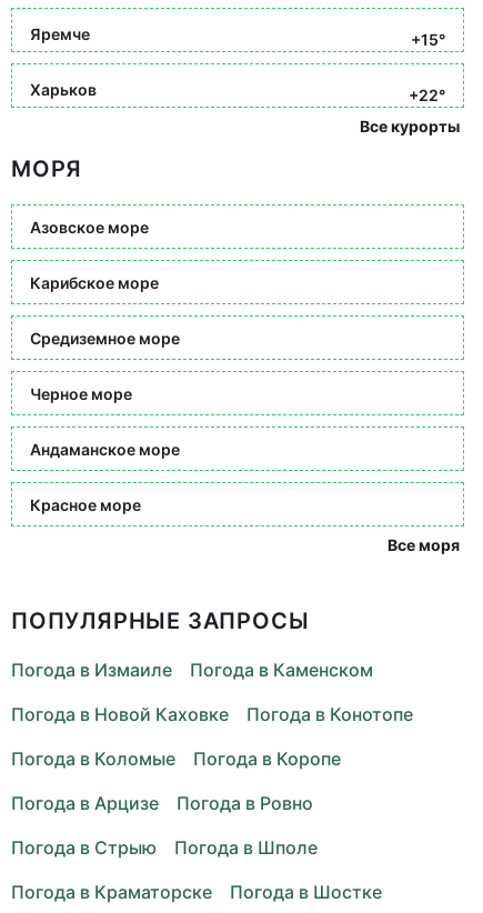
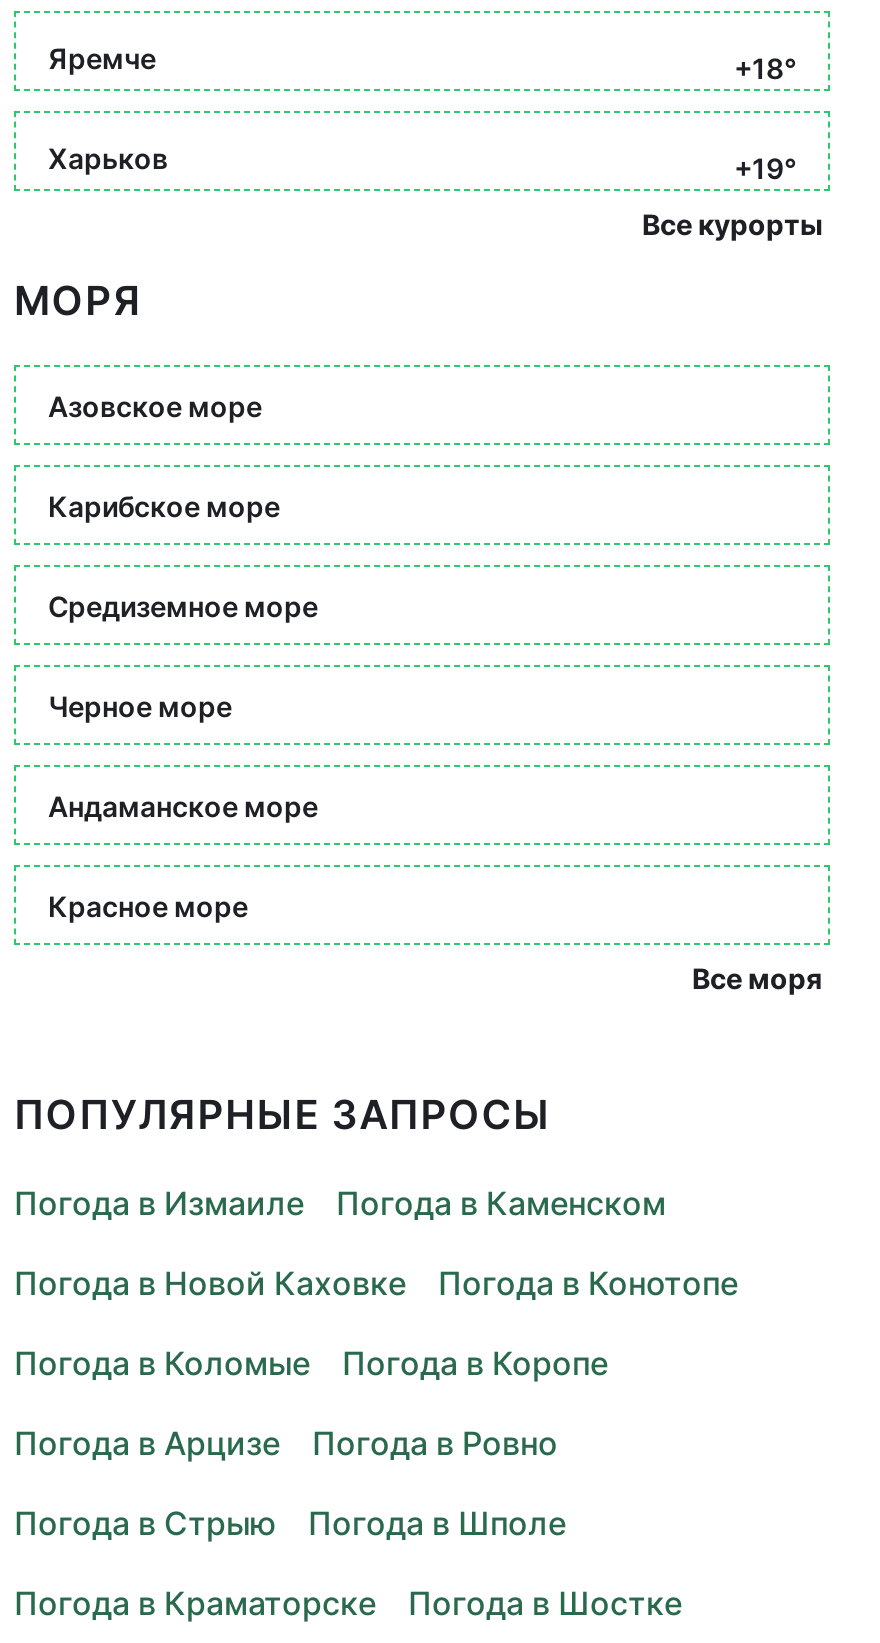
- +15°
+ +18°

- +22°
+ +19°
